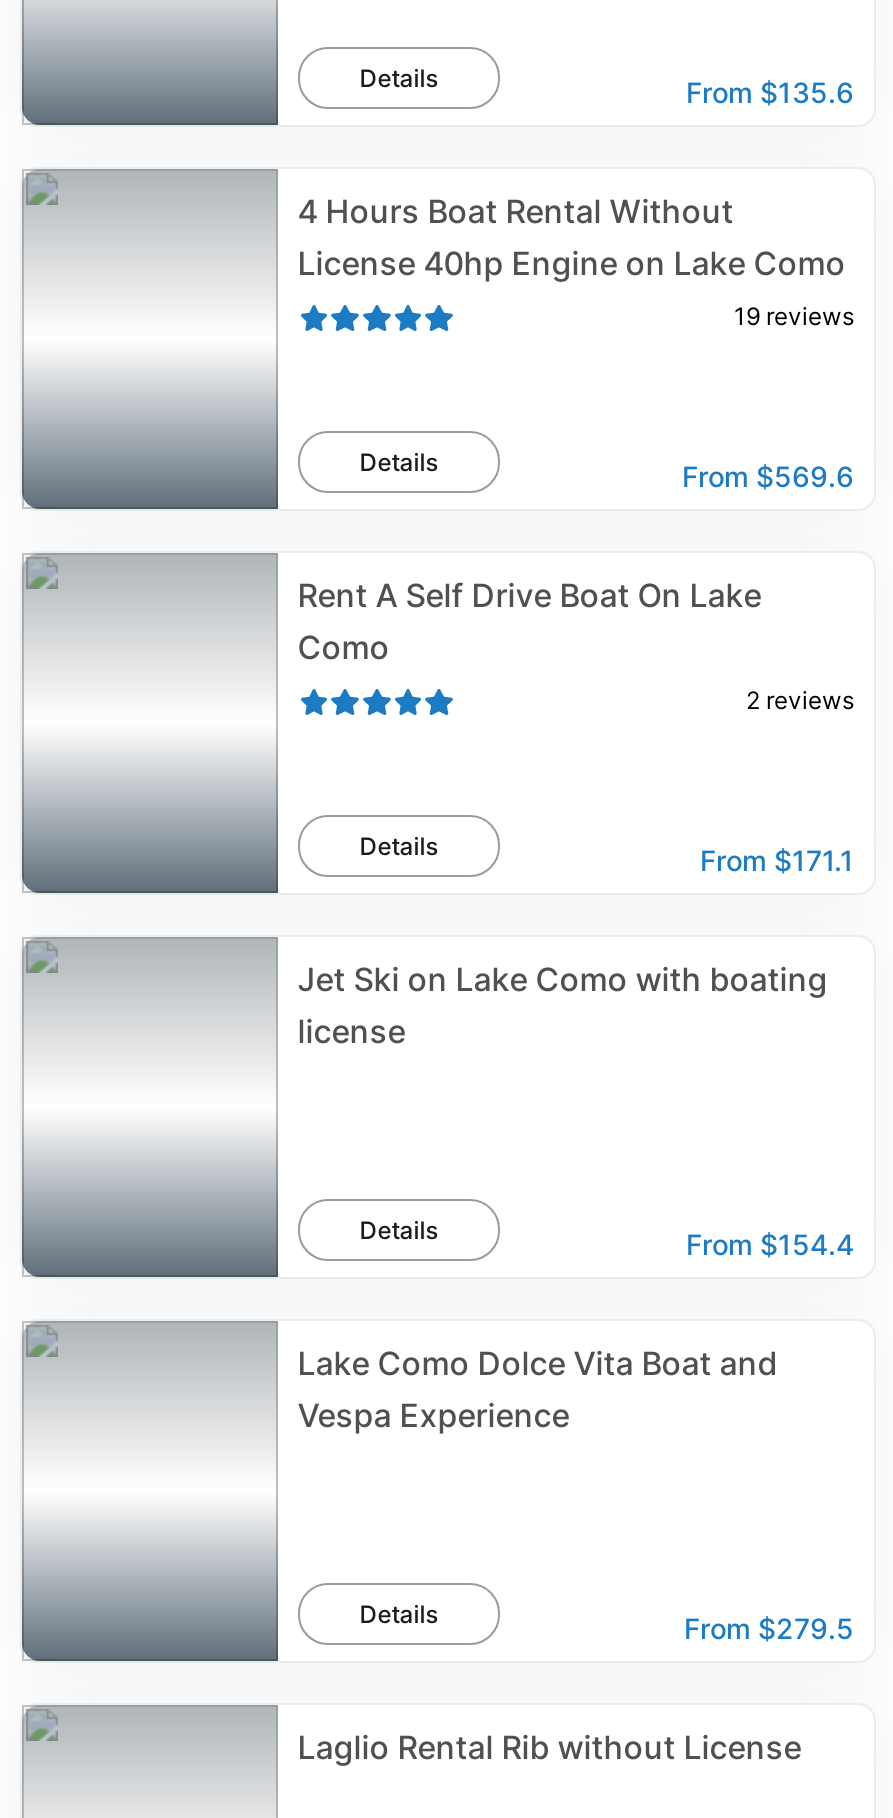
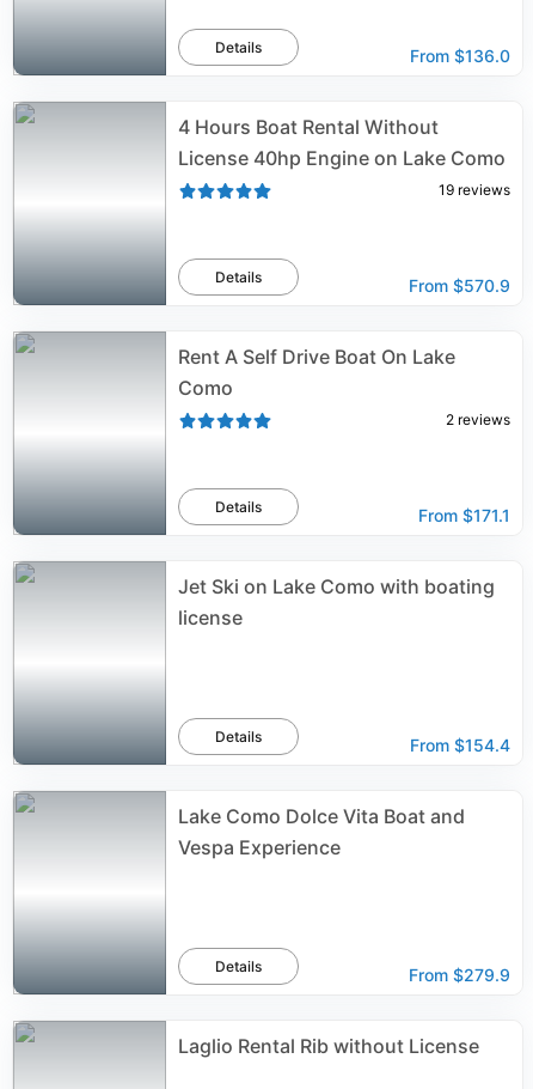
- From $135.6
+ From $136.0

- From $569.6
+ From $570.9

- From $279.5
+ From $279.9
